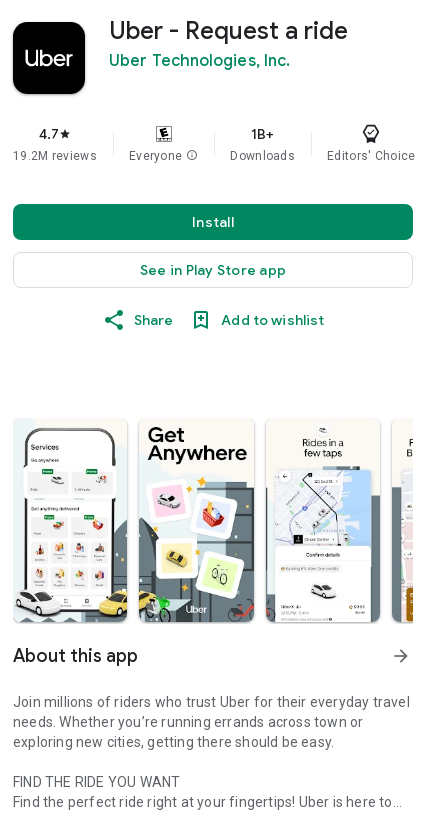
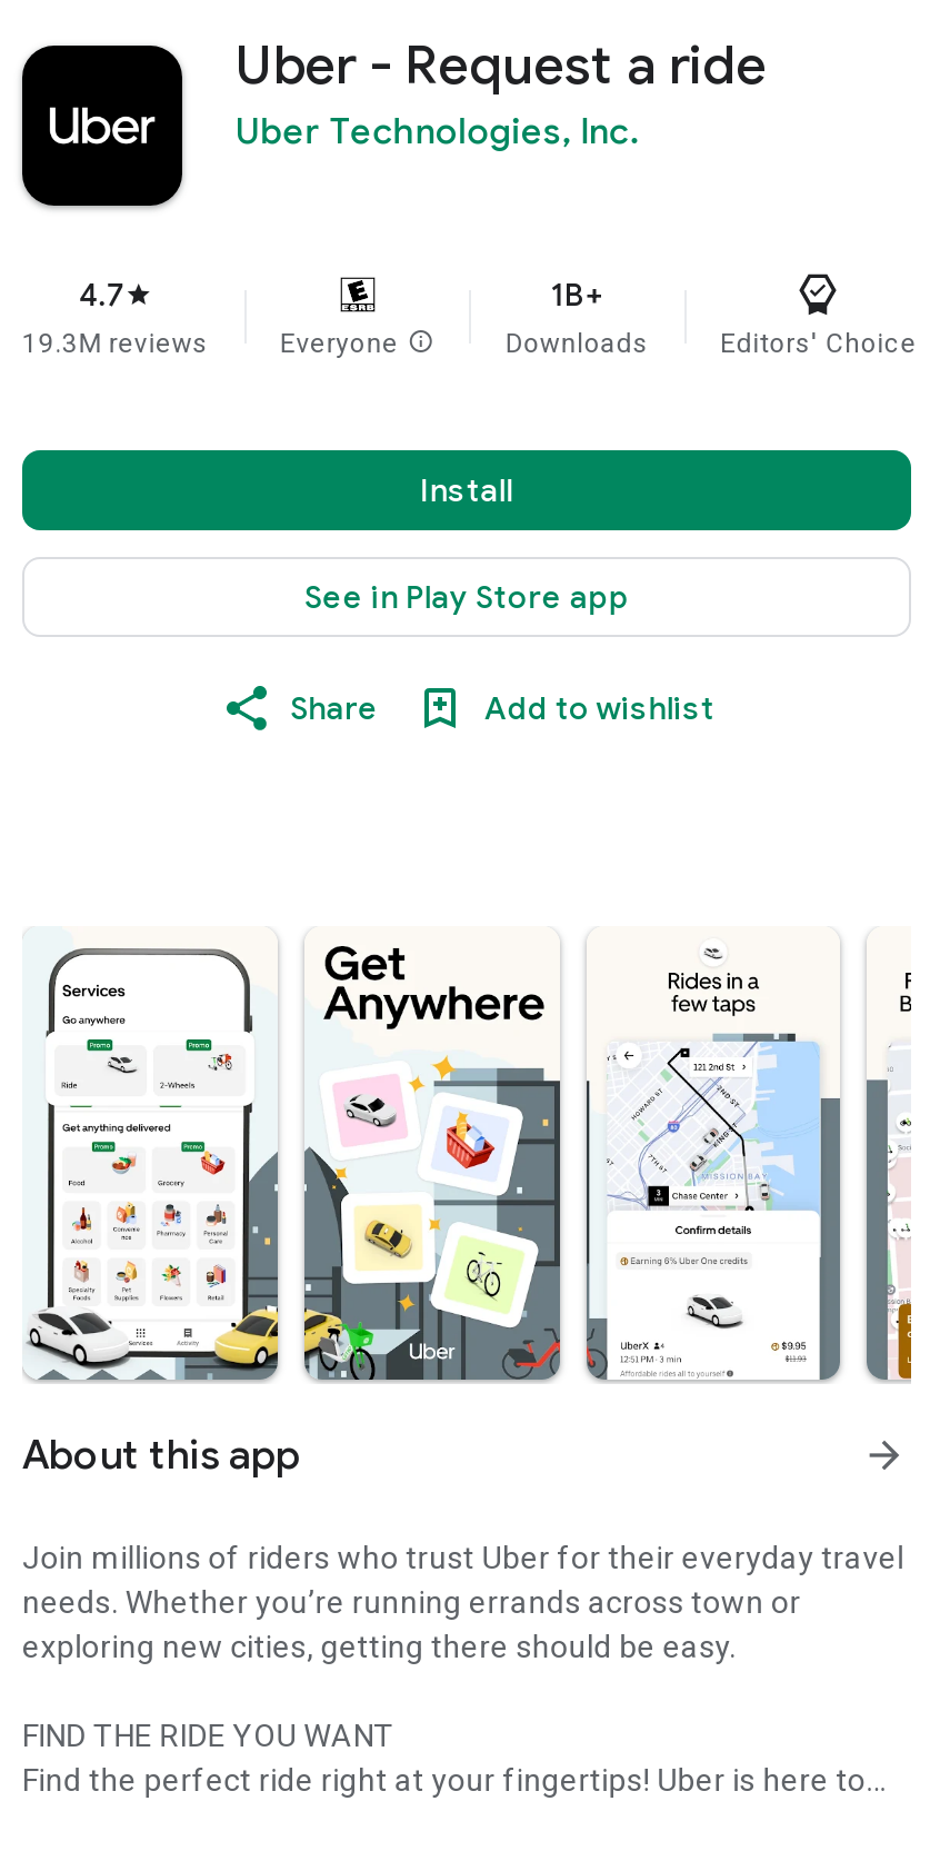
- 19.2M reviews
+ 19.3M reviews
